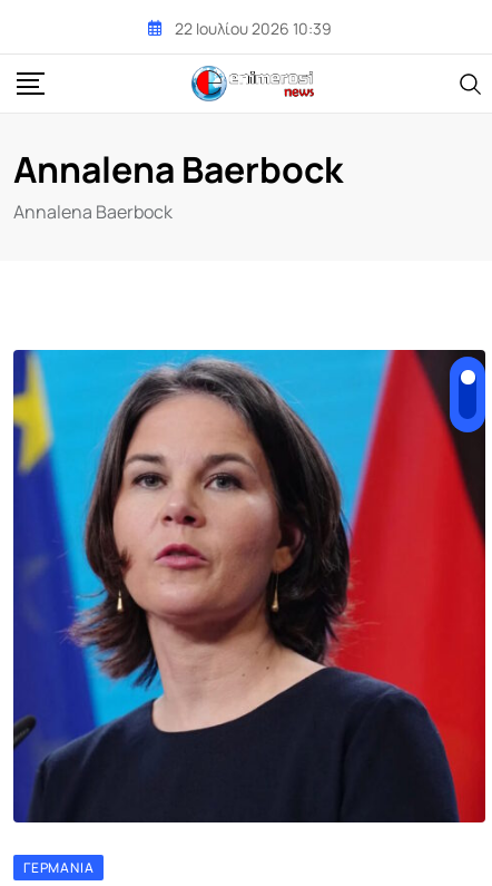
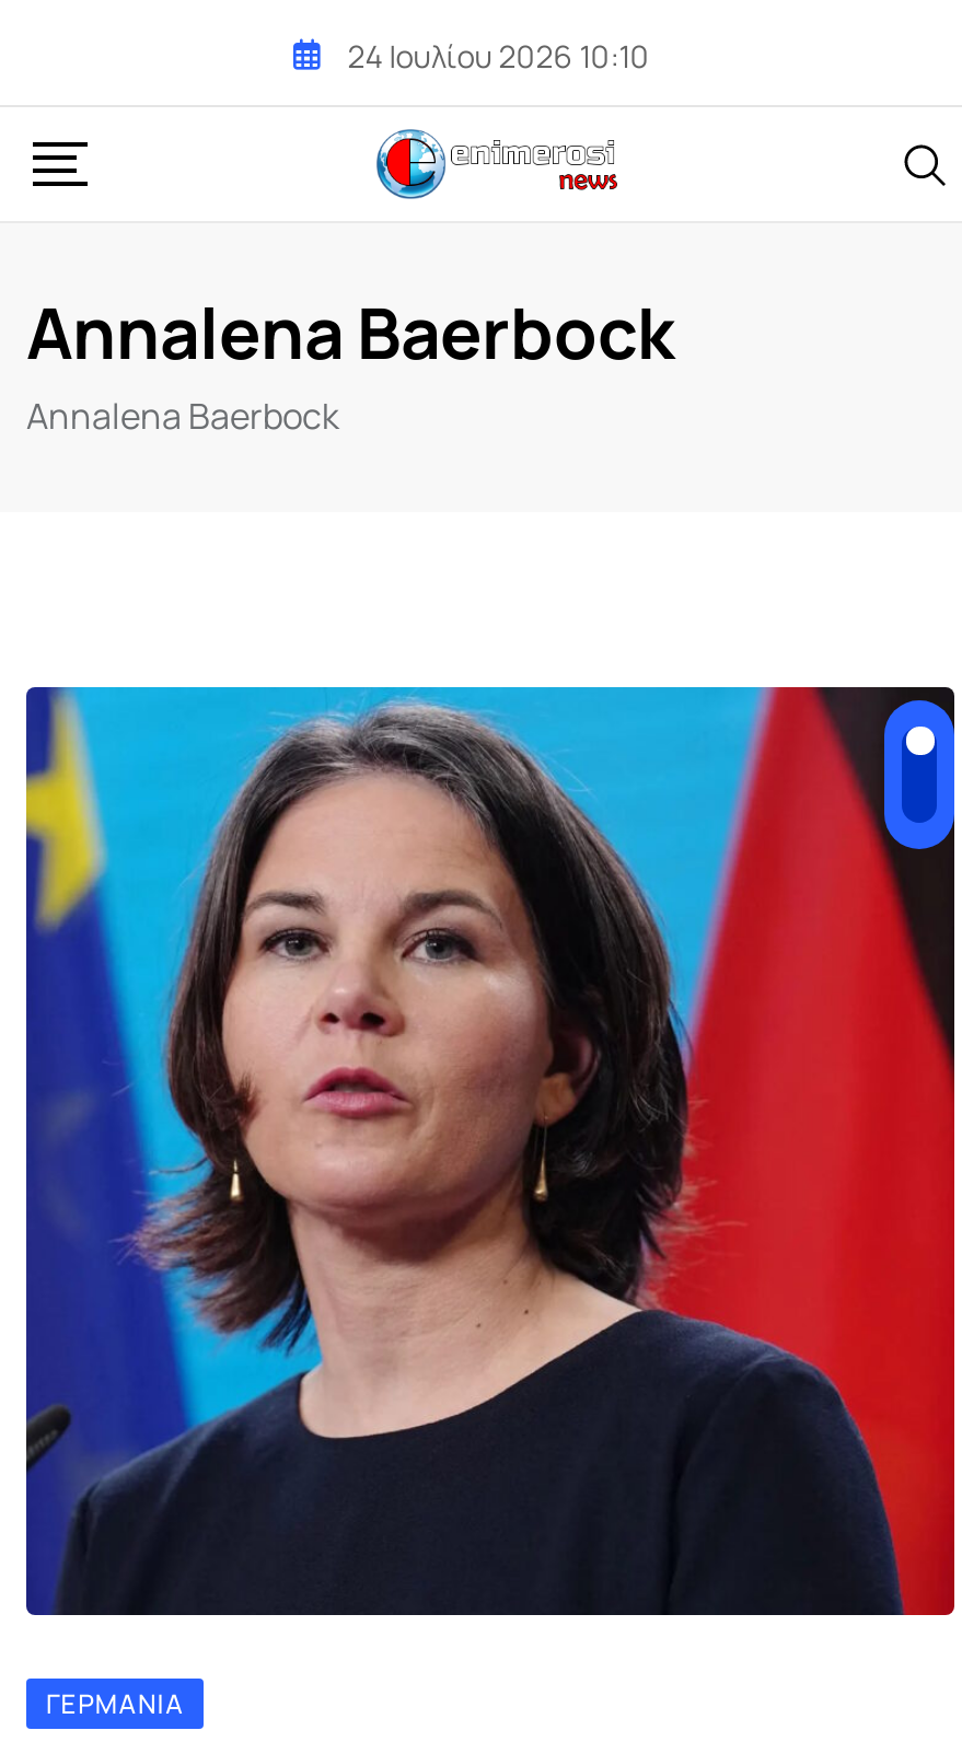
- 22 Ιουλίου 2026 10:39
+ 24 Ιουλίου 2026 10:10
